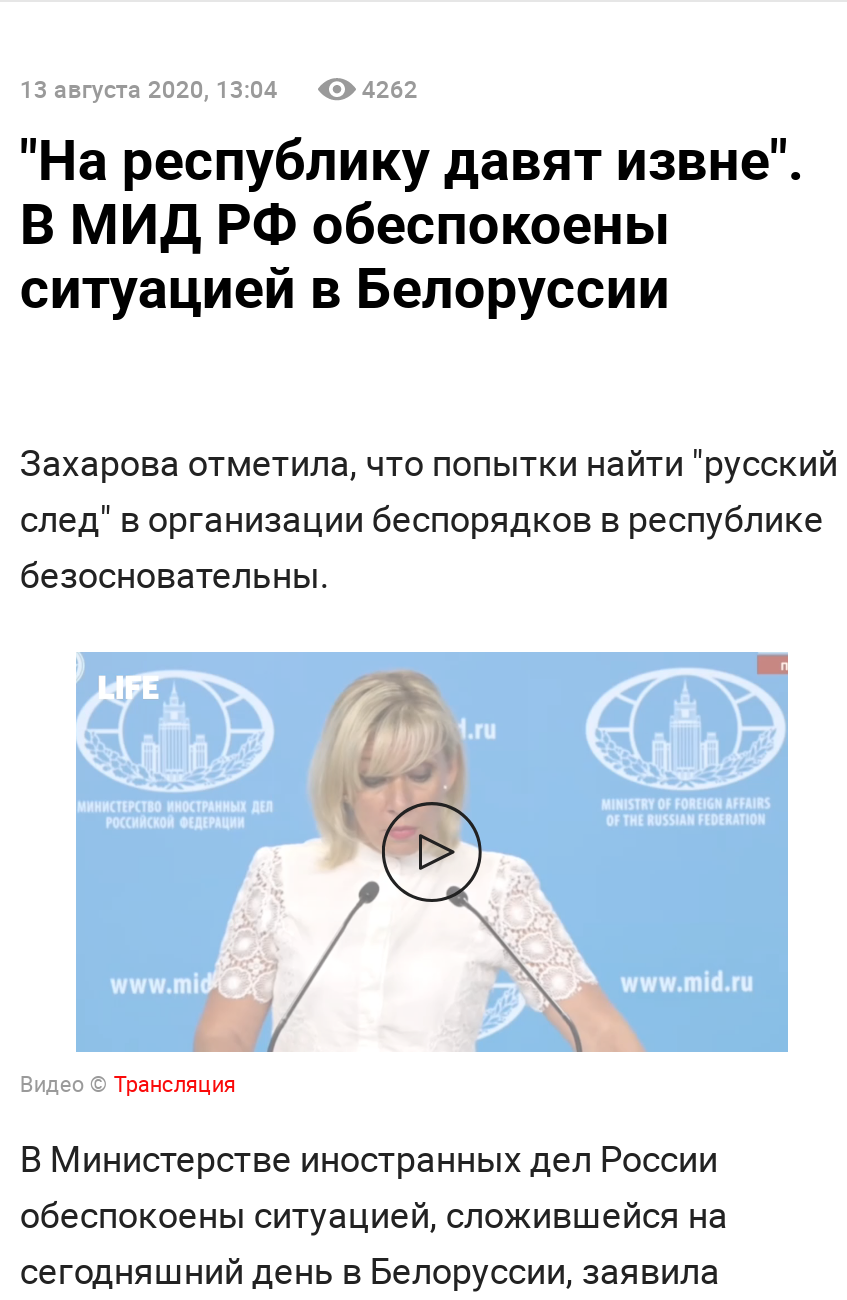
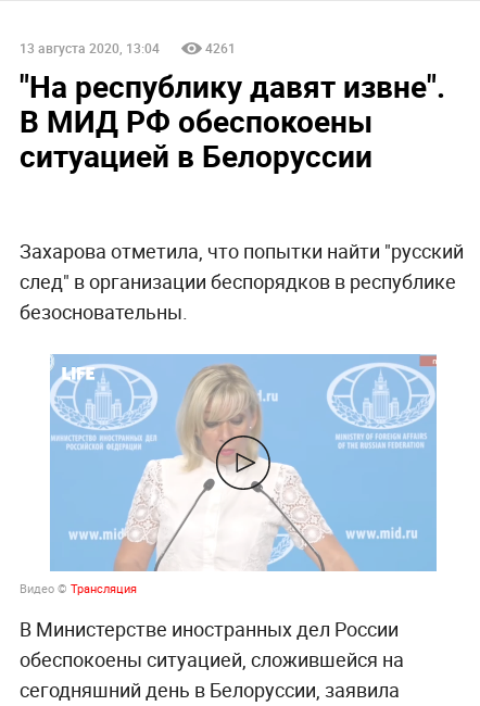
- 4262
+ 4261
